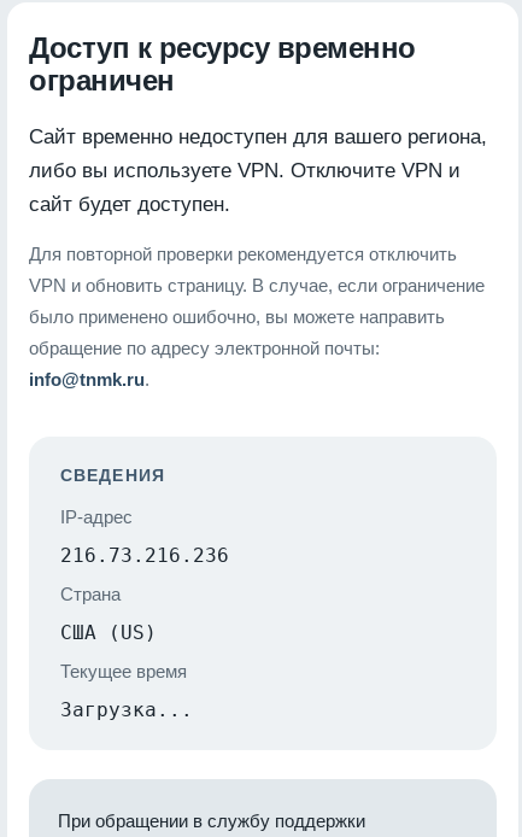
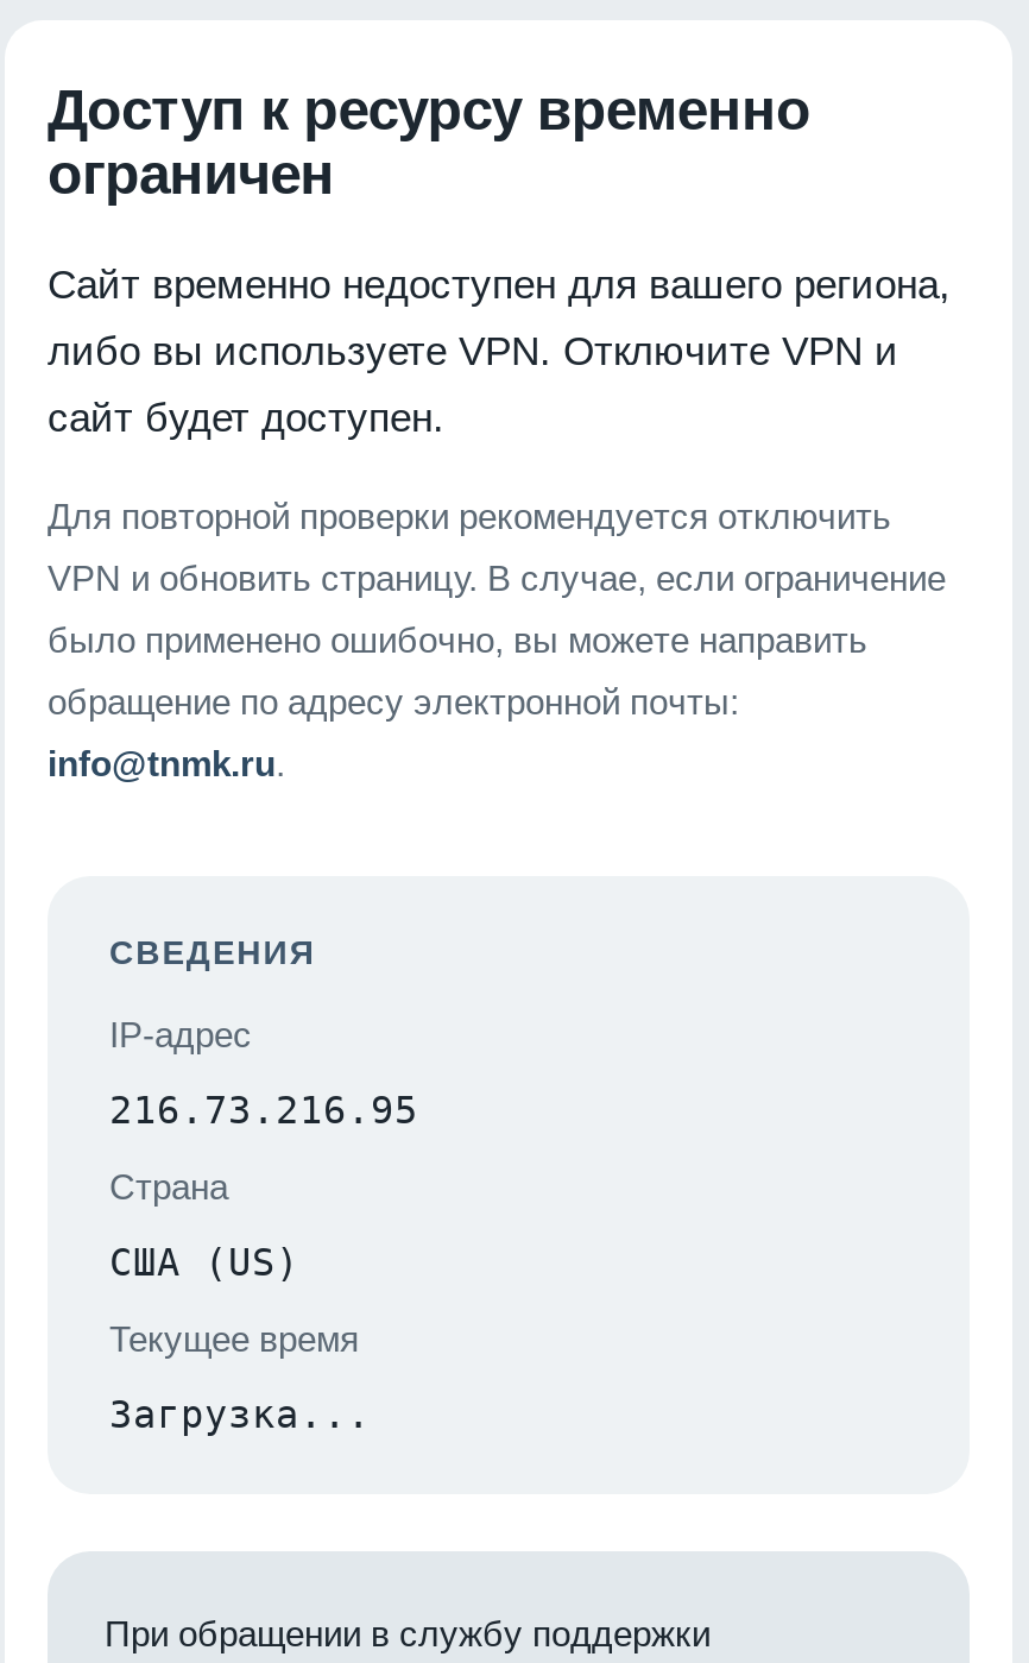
- 216.73.216.236
+ 216.73.216.95
